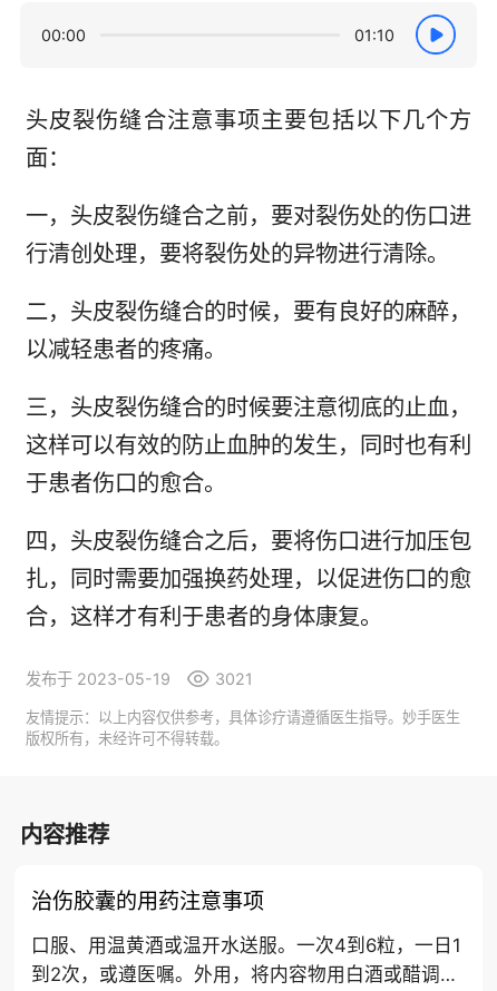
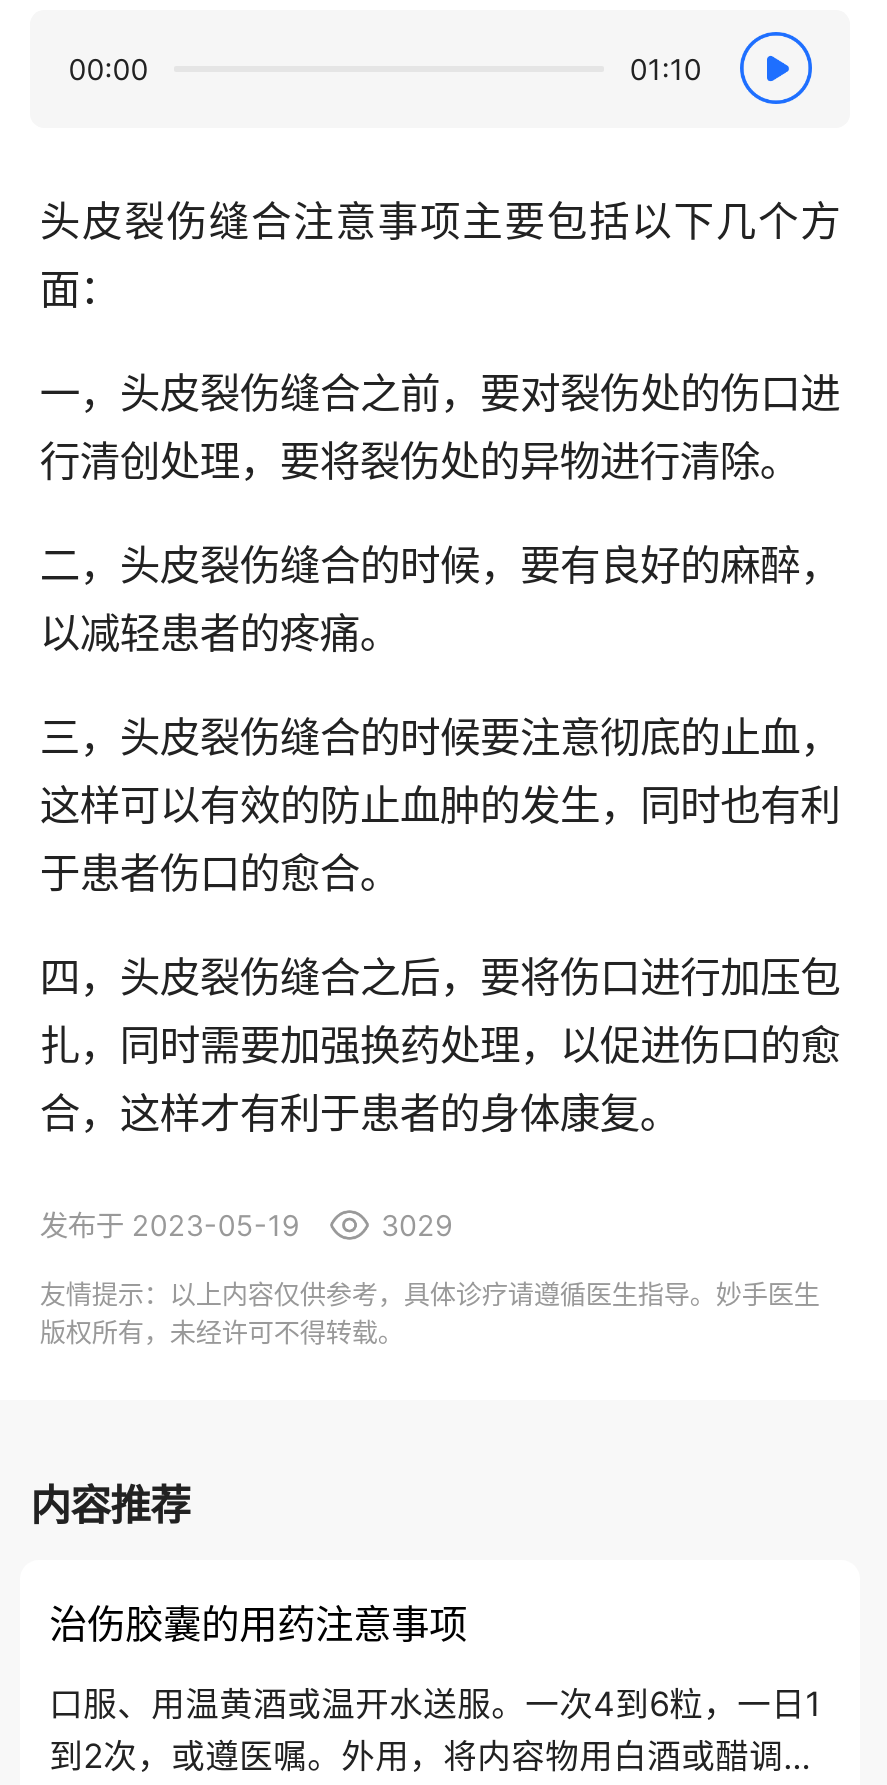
- 3021
+ 3029
